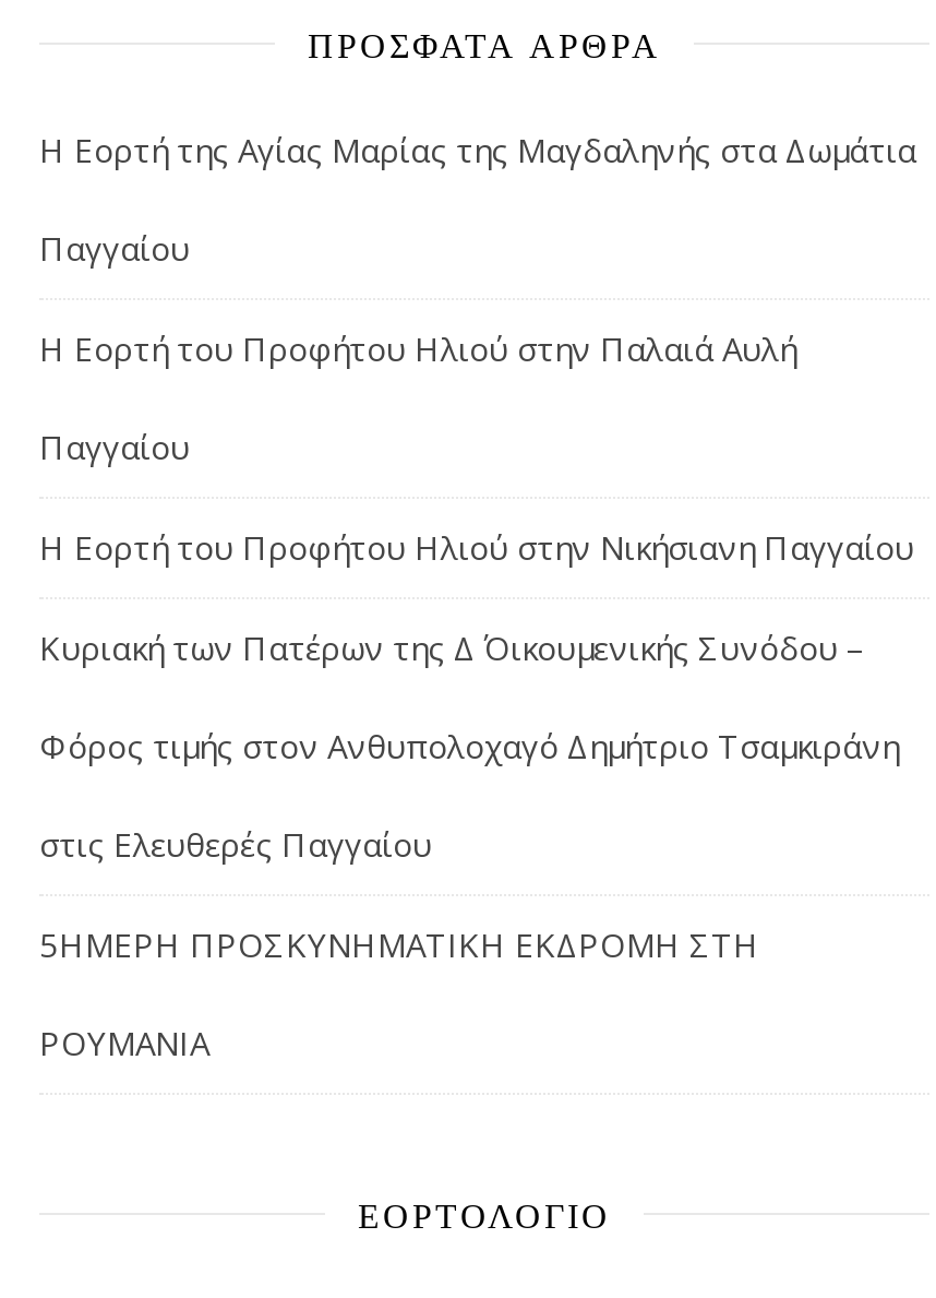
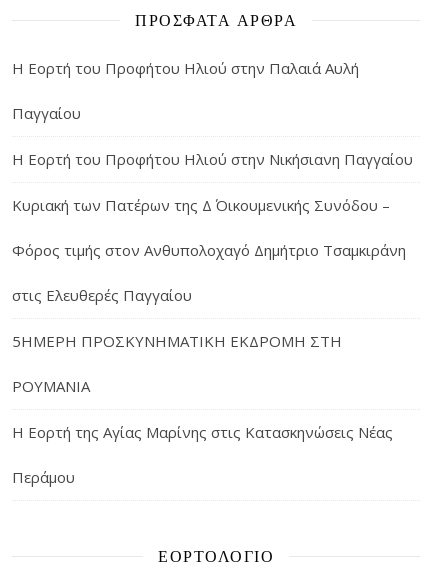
- H Εορτή της Αγίας Μαρίας της Μαγδαληνής στα Δωμάτια
- Παγγαίου

moved up: Η Εορτή του Προφήτου Ηλιού στην Παλαιά Αυλή | Παγγαίου | Η Εορτή του Προφήτου Ηλιού στην Νικήσιανη Παγγαίου | Κυριακή των Πατέρων της Δ΄ Οικουμενικής Συνόδου – | Φόρος τιμής στον Ανθυπολοχαγό Δημήτριο Τσαμκιράνη | στις Ελευθερές Παγγαίου | ΡΟΥΜΑΝΙΑ

+ Η Εορτή της Αγίας Μαρίνης στις Κατασκηνώσεις Νέας
+ Περάμου
